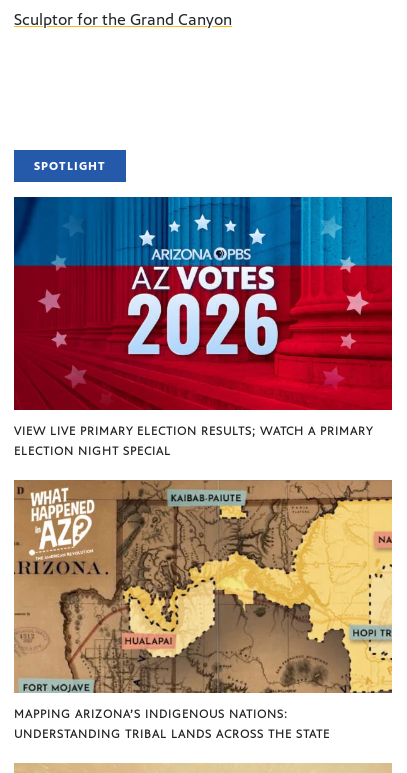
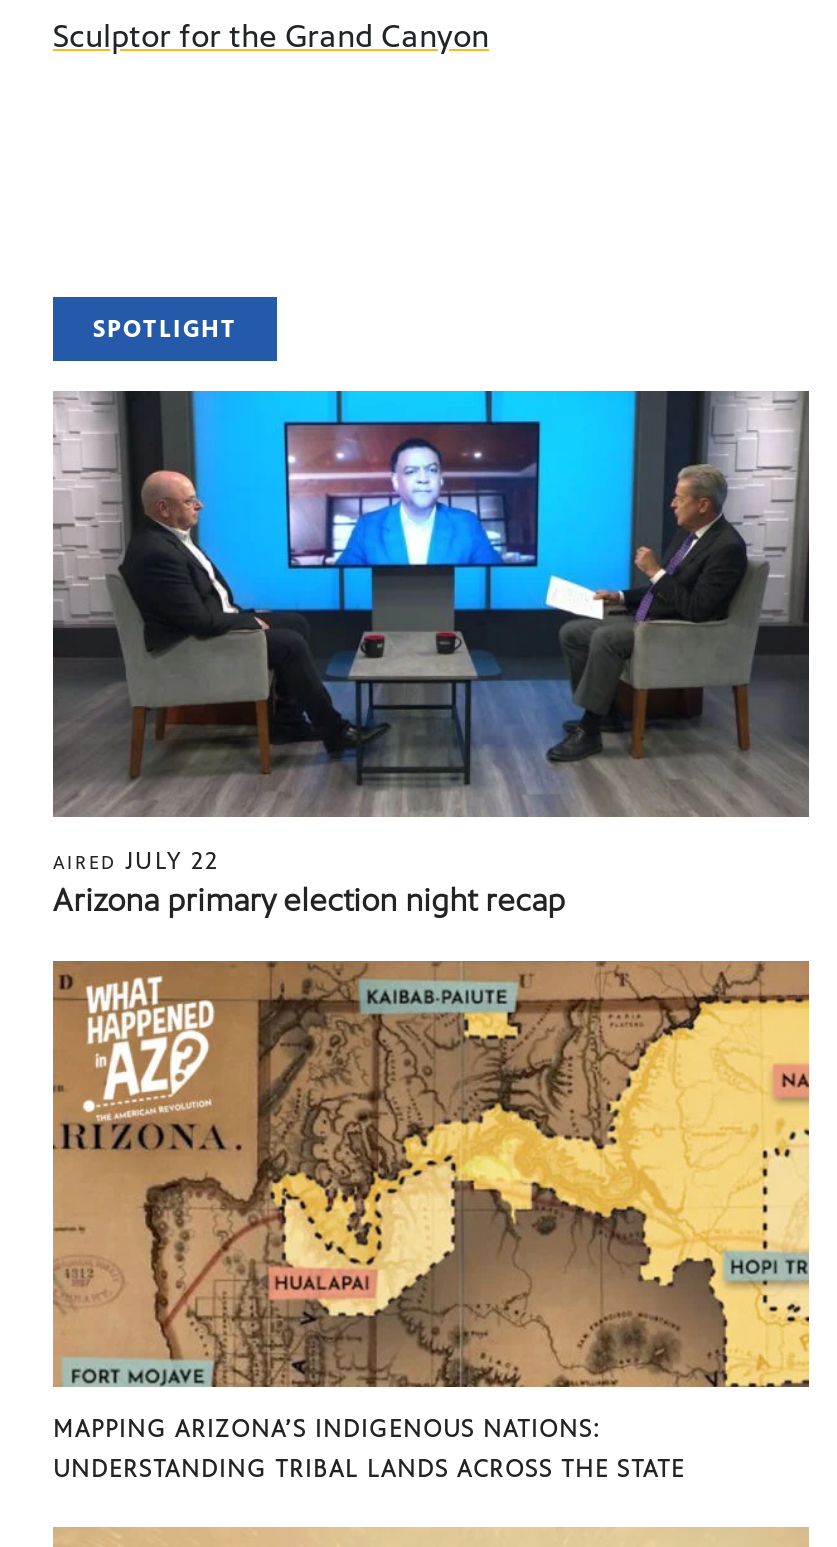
- [image]
- VIEW LIVE PRIMARY ELECTION RESULTS; WATCH A PRIMARY
- ELECTION NIGHT SPECIAL
+ [image]
+ AIRED JULY 22
+ Arizona primary election night recap
